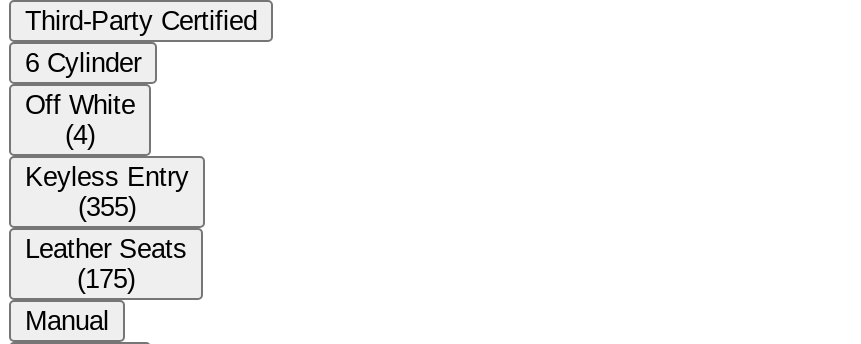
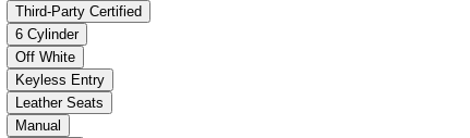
- (4)

- (355)

- (175)
